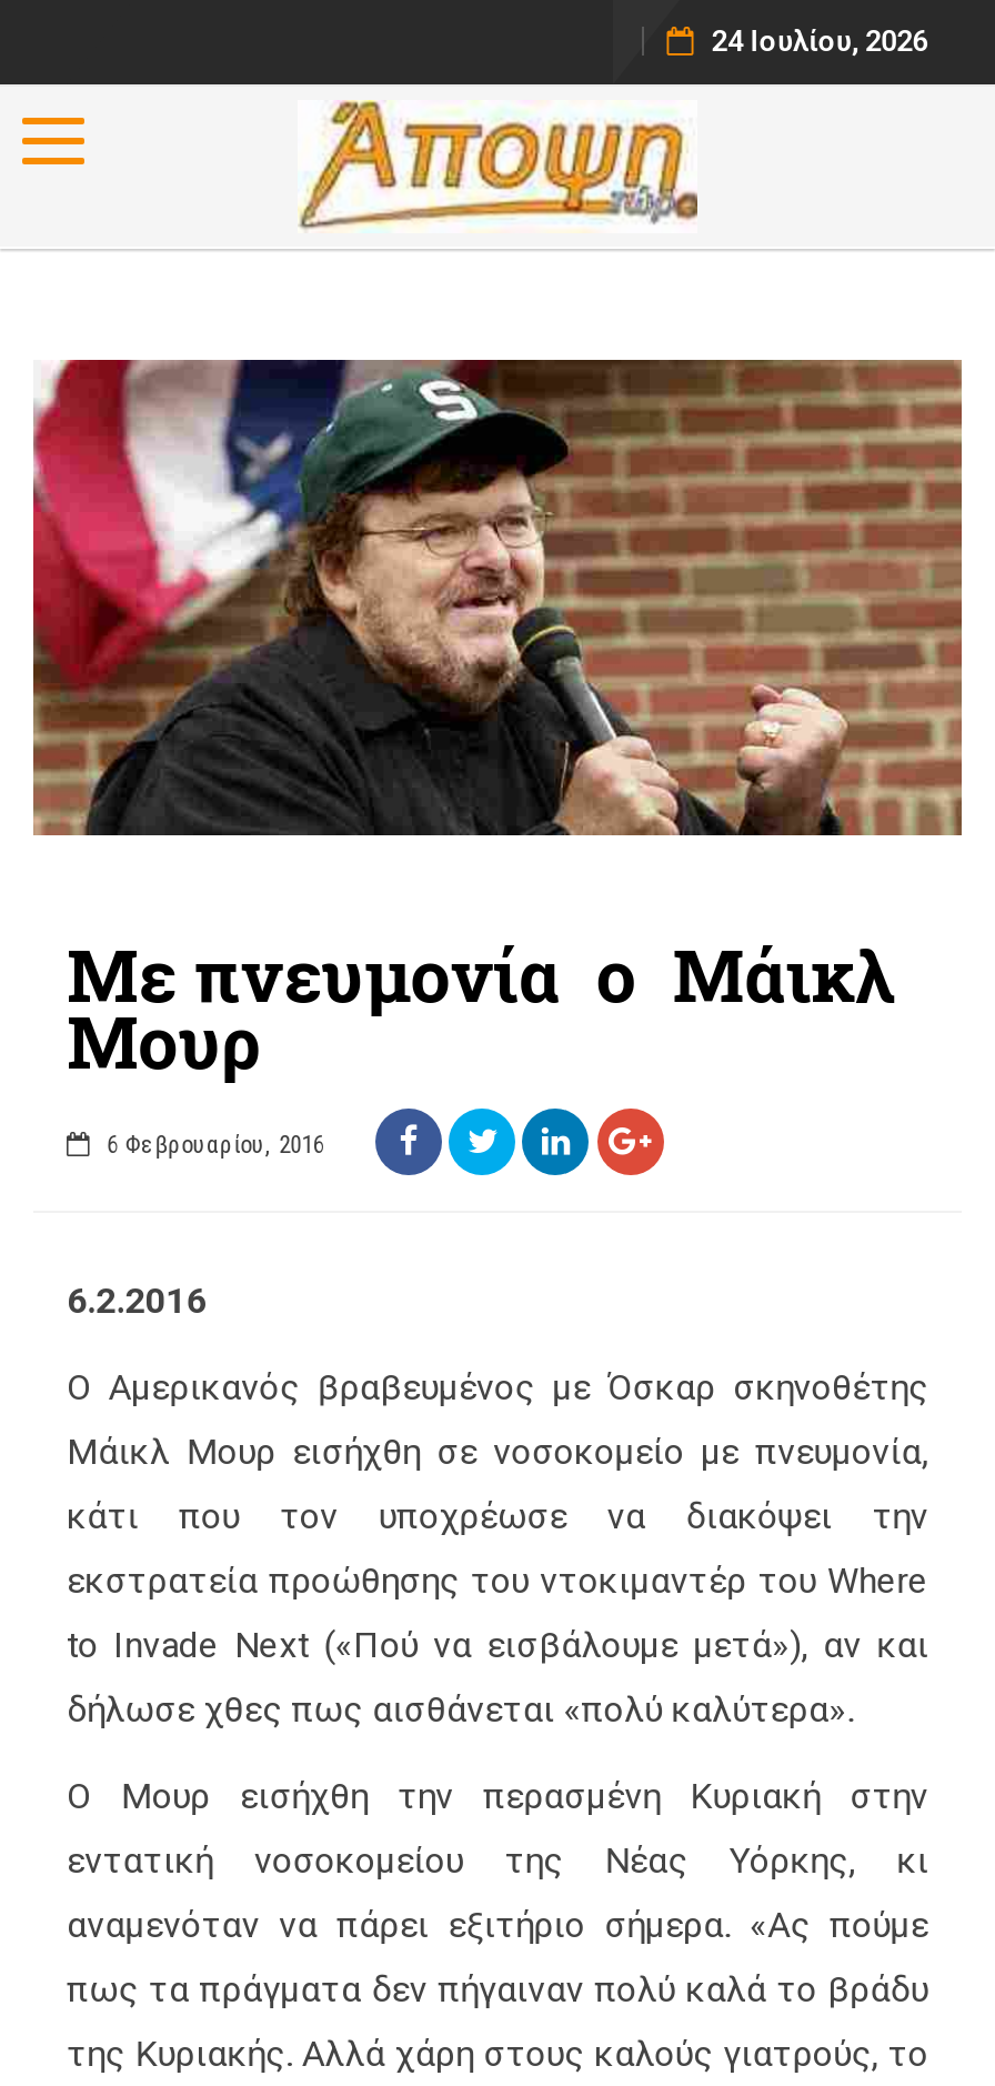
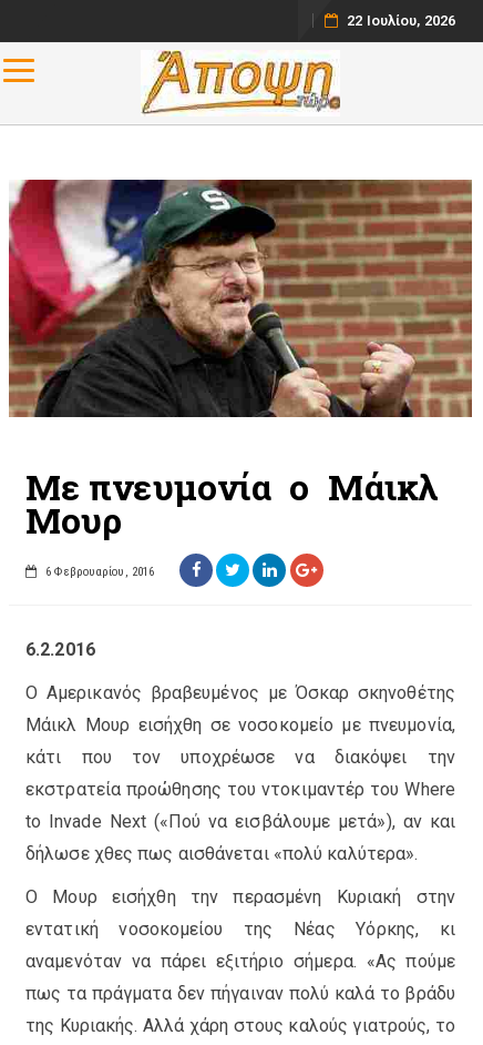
- 24 Ιουλίου, 2026
+ 22 Ιουλίου, 2026
